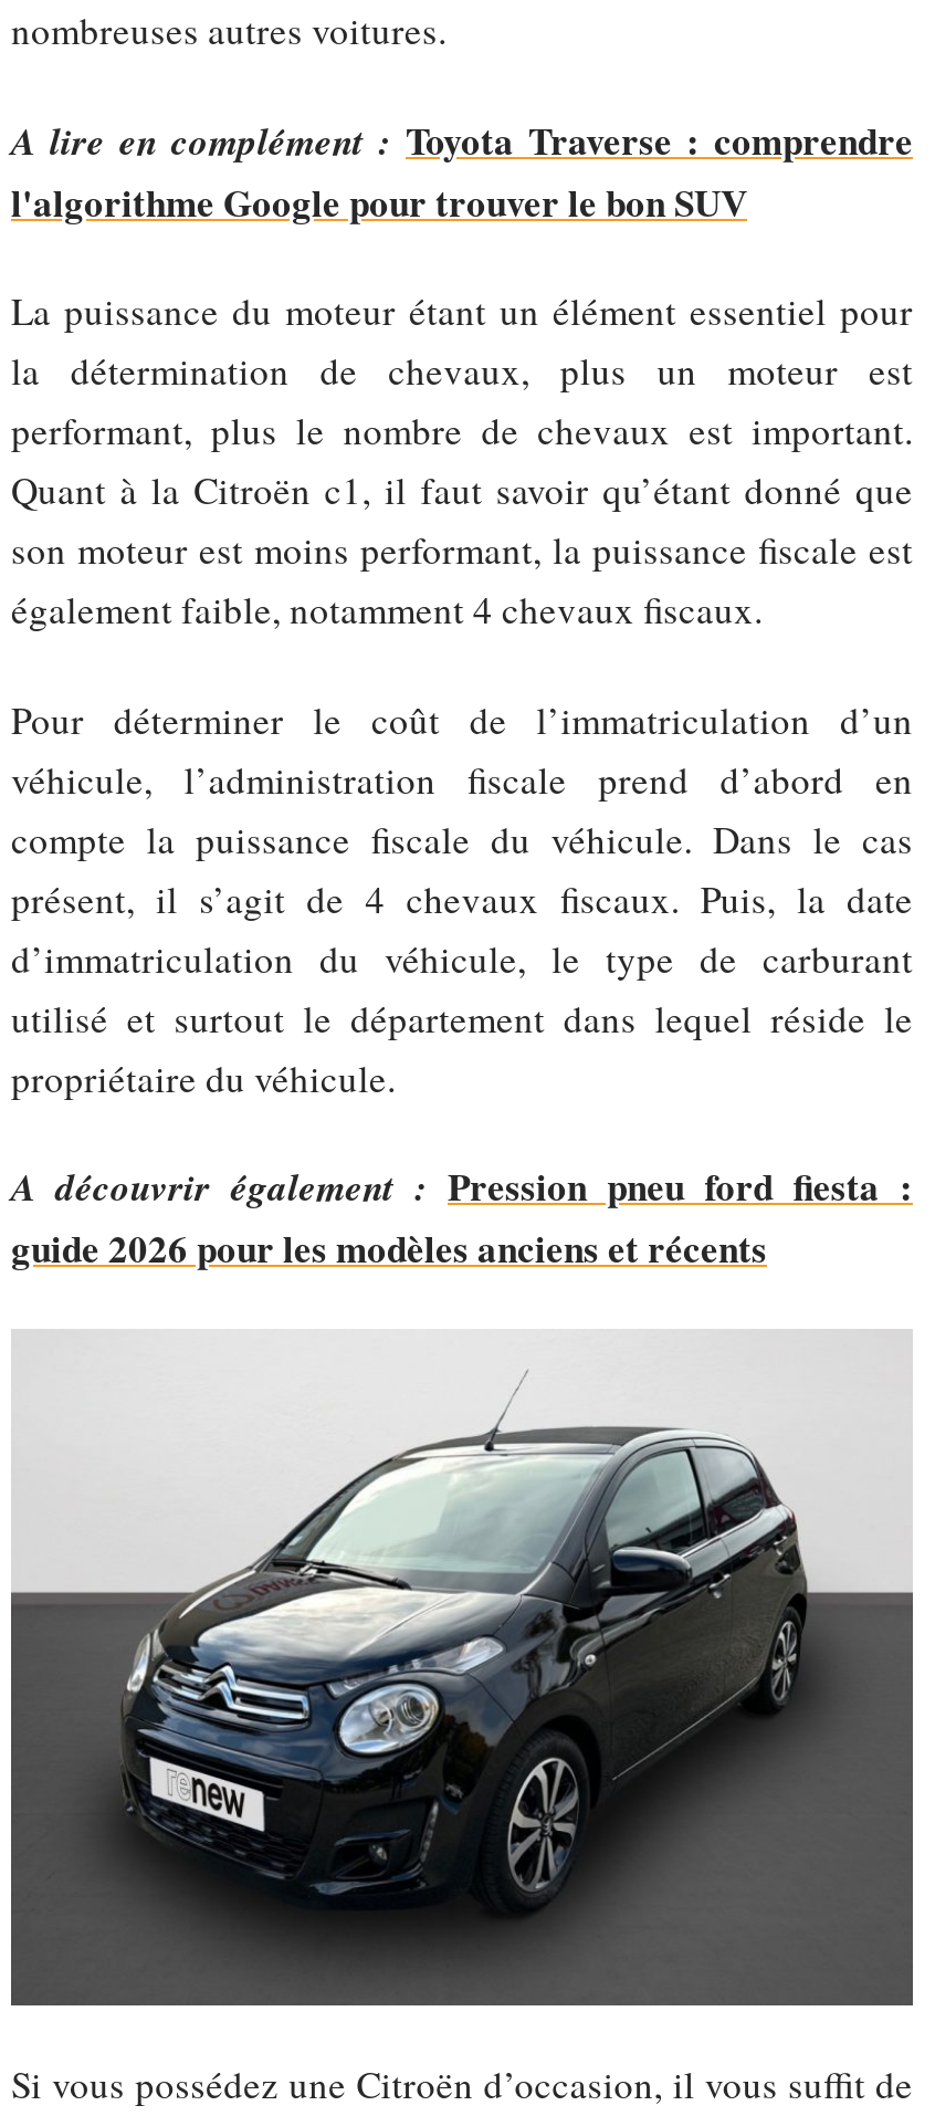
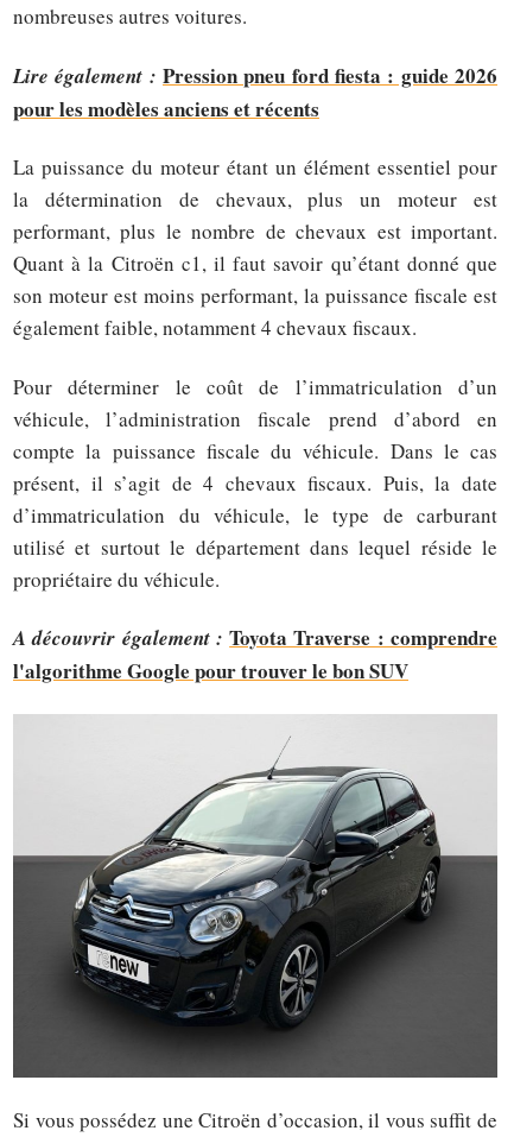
- A lire en complément : Toyota Traverse : comprendre
+ Lire également : Pression pneu ford fiesta : guide 2026
+ pour les modèles anciens et récents

moved down: l'algorithme Google pour trouver le bon SUV

- A découvrir également : Pression pneu ford fiesta :
- guide 2026 pour les modèles anciens et récents
+ A découvrir également : Toyota Traverse : comprendre
